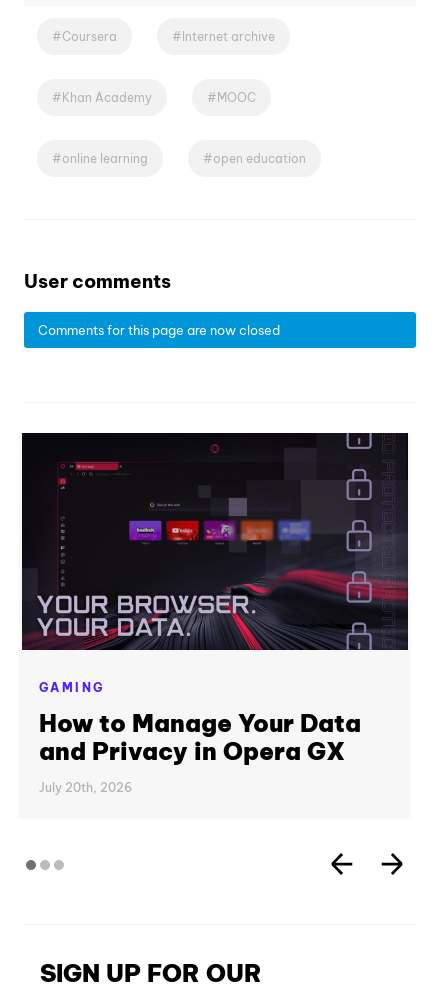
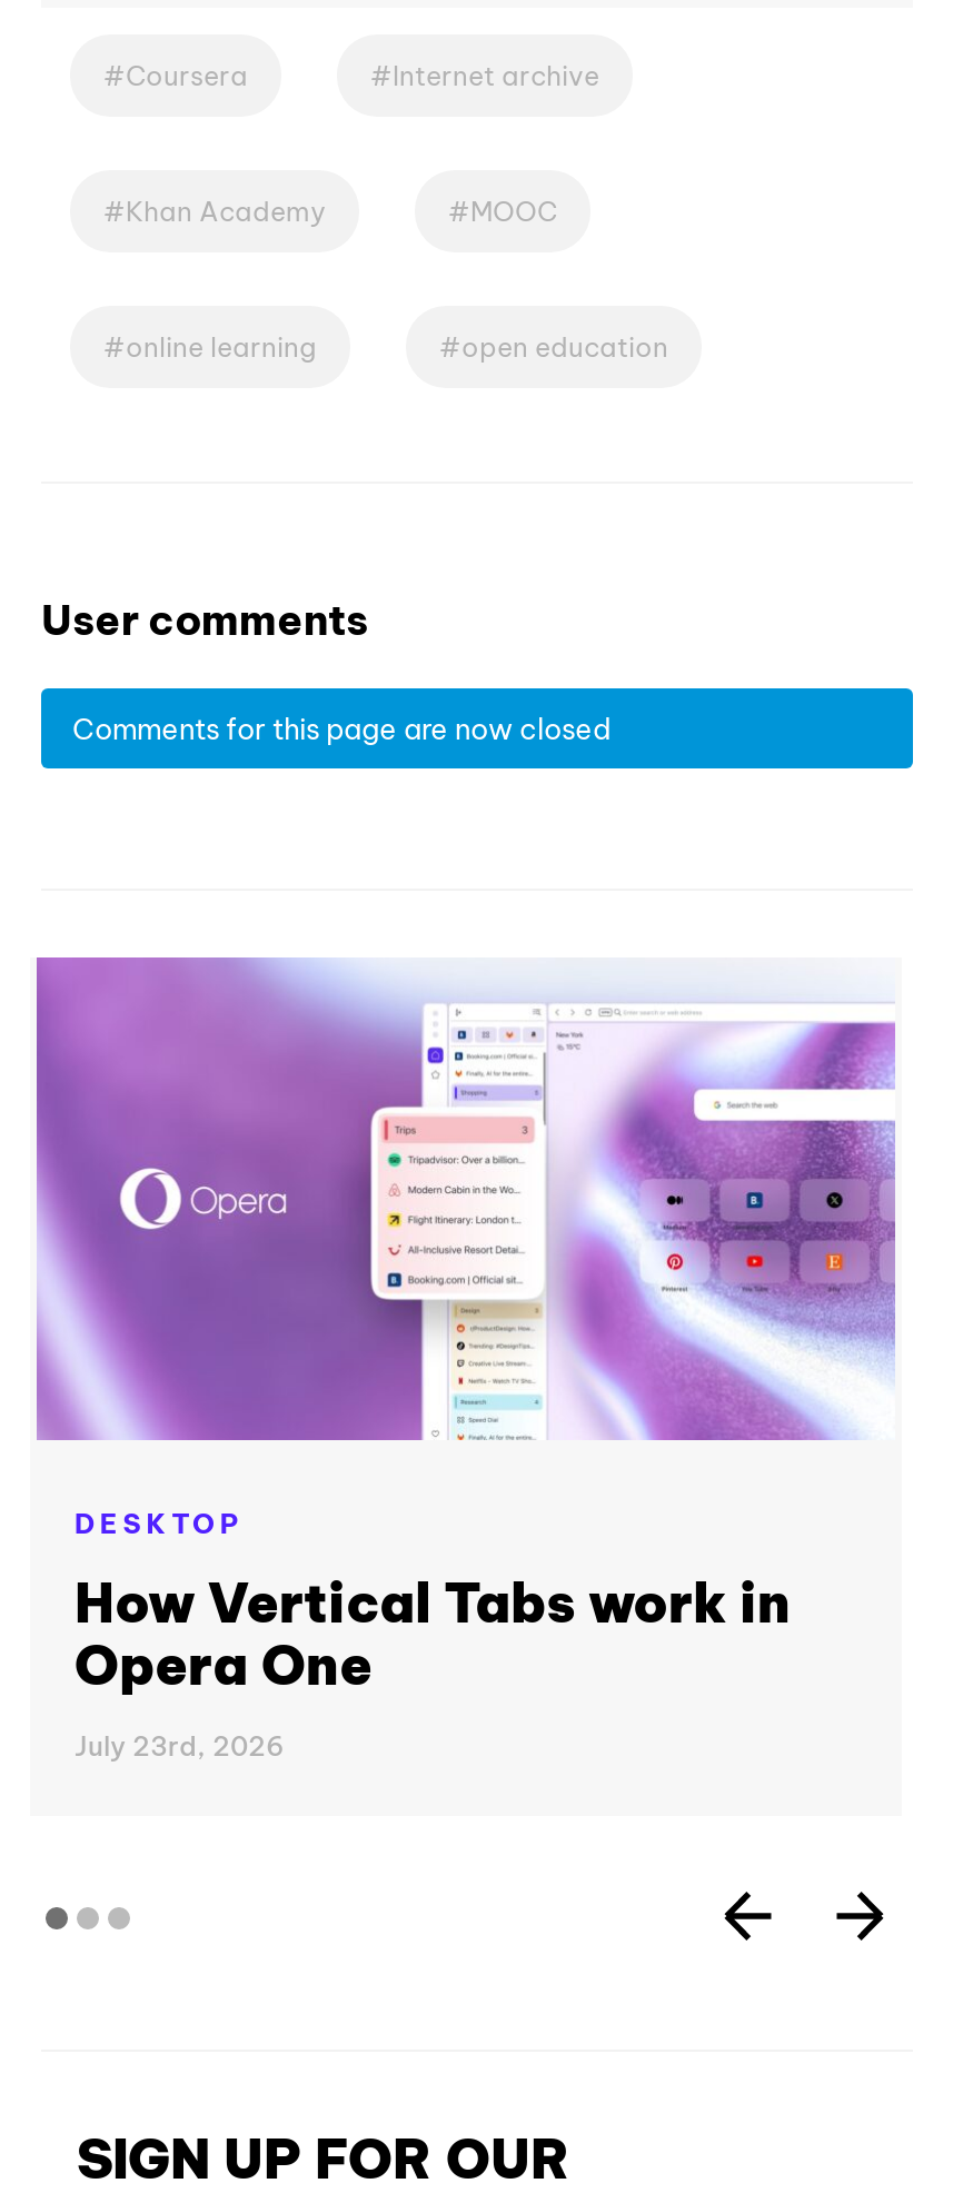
- [image]
- GAMING
- How to Manage Your Data
- and Privacy in Opera GX
+ [image]
+ DESKTOP
+ How Vertical Tabs work in
+ Opera One

- July 20th, 2026
+ July 23rd, 2026
